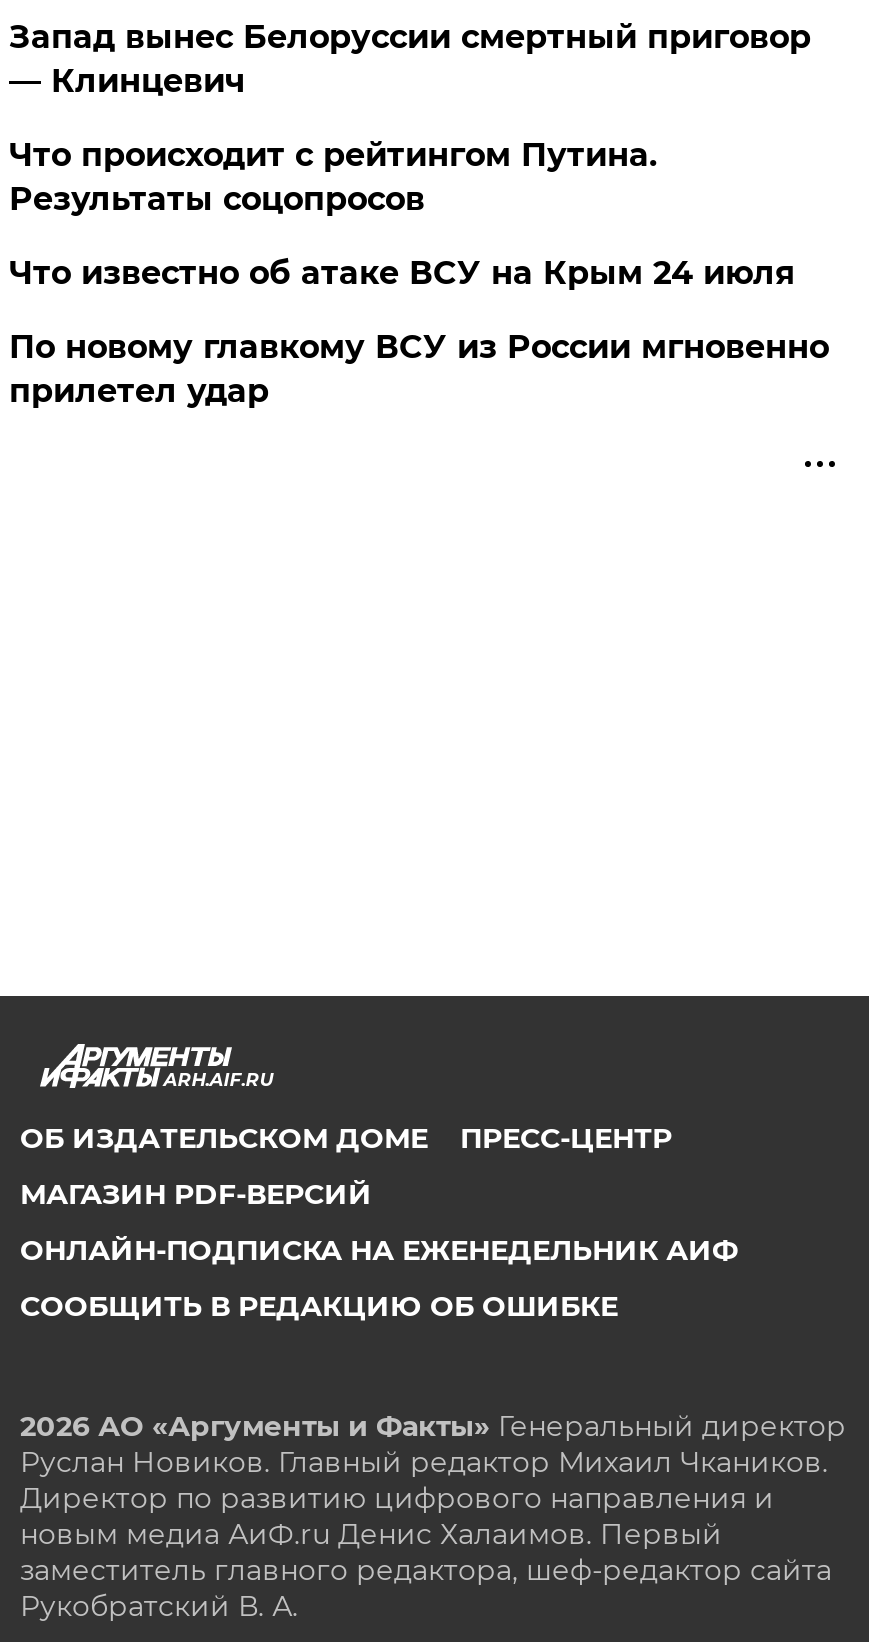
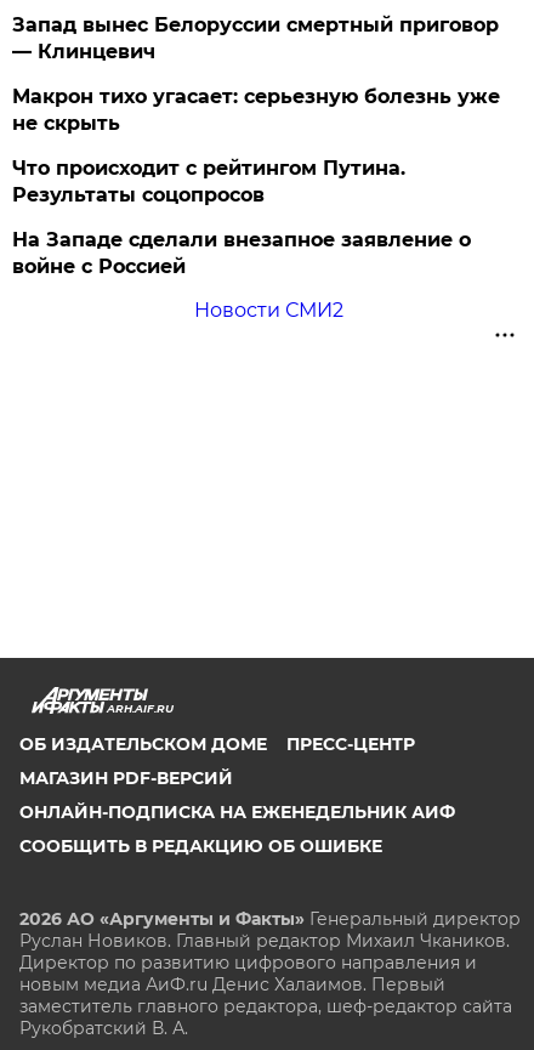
+ Макрон тихо угасает: серьезную болезнь уже
+ не скрыть

moved down: Что происходит с рейтингом Путина. | Результаты соцопросов

- Что известно об атаке ВСУ на Крым 24 июля
+ На Западе сделали внезапное заявление о
+ войне с Россией

- По новому главкому ВСУ из России мгновенно
- прилетел удар
+ Новости СМИ2
